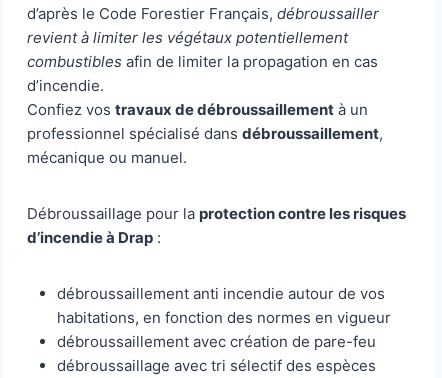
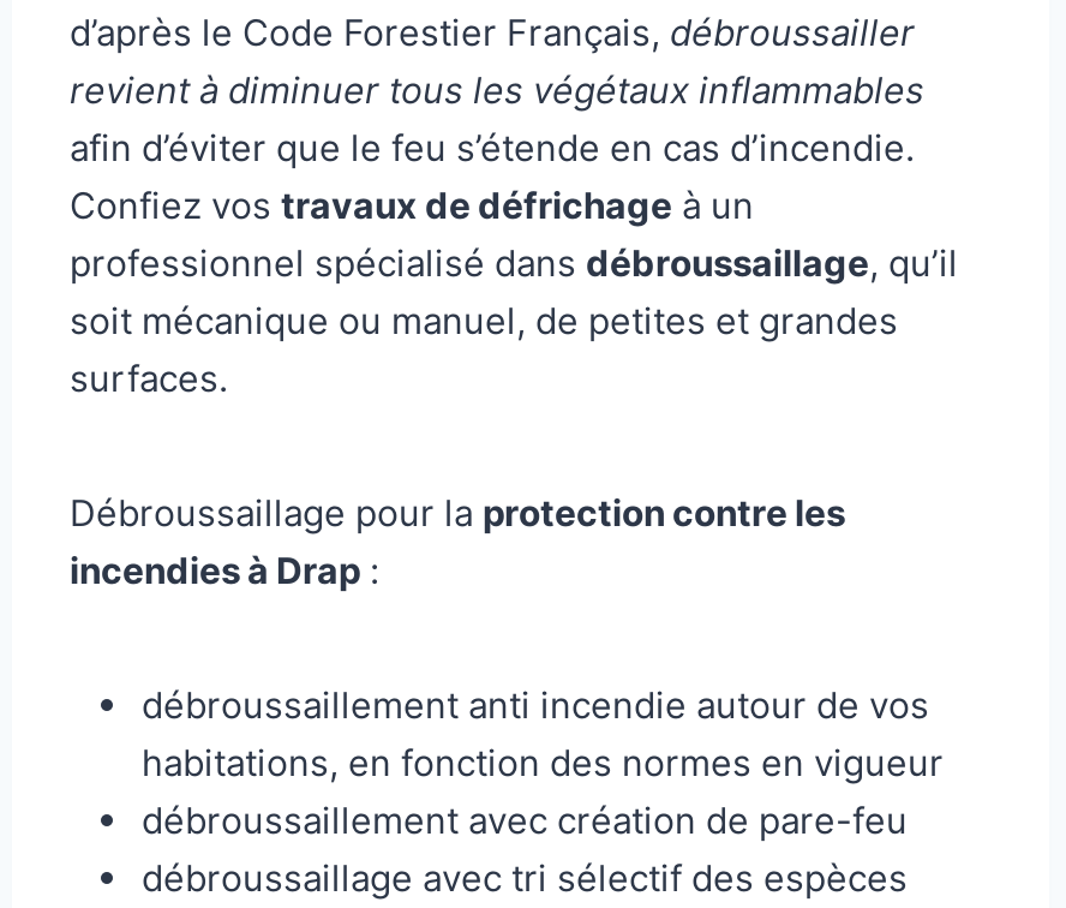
- revient à limiter les végétaux potentiellement
- combustibles afin de limiter la propagation en cas
- d’incendie.
- Confiez vos travaux de débroussaillement à un
- professionnel spécialisé dans débroussaillement,
- mécanique ou manuel.
+ revient à diminuer tous les végétaux inflammables
+ afin d’éviter que le feu s’étende en cas d’incendie.
+ Confiez vos travaux de défrichage à un
+ professionnel spécialisé dans débroussaillage, qu’il
+ soit mécanique ou manuel, de petites et grandes
+ surfaces.

- Débroussaillage pour la protection contre les risques
- d’incendie à Drap:
+ Débroussaillage pour la protection contre les
+ incendies à Drap:
